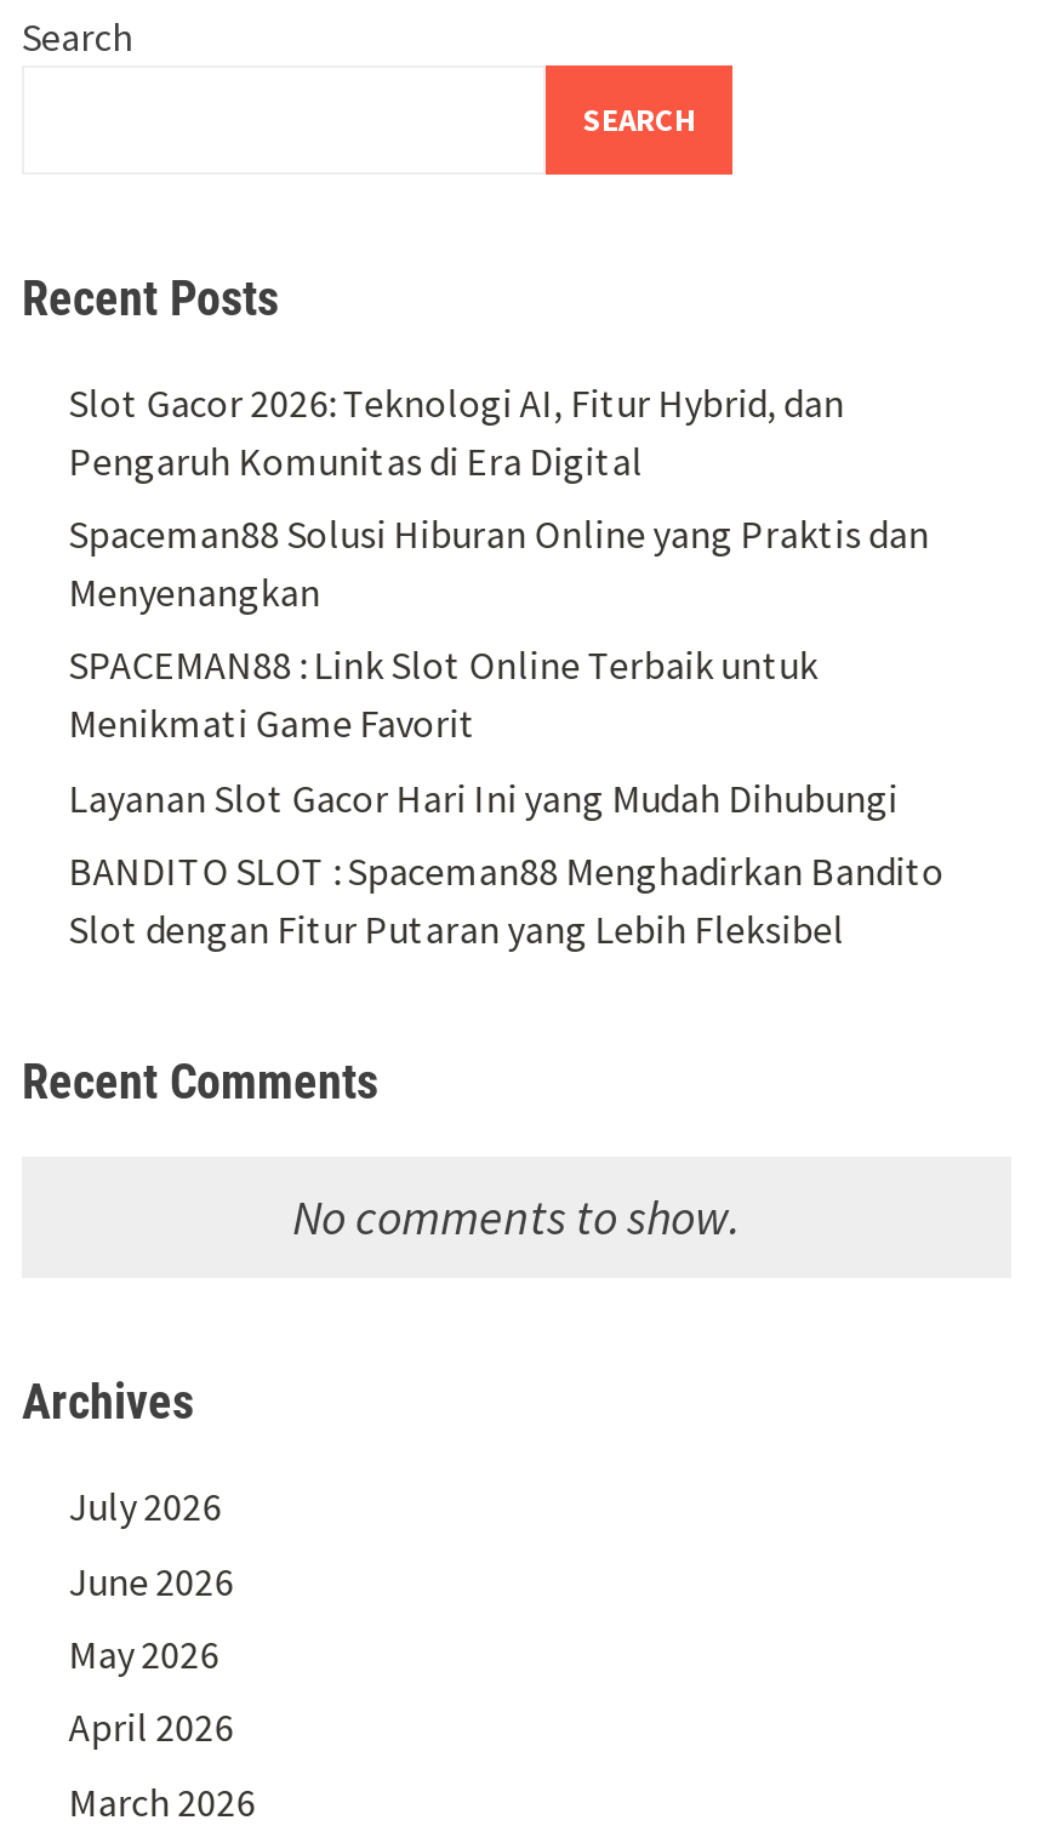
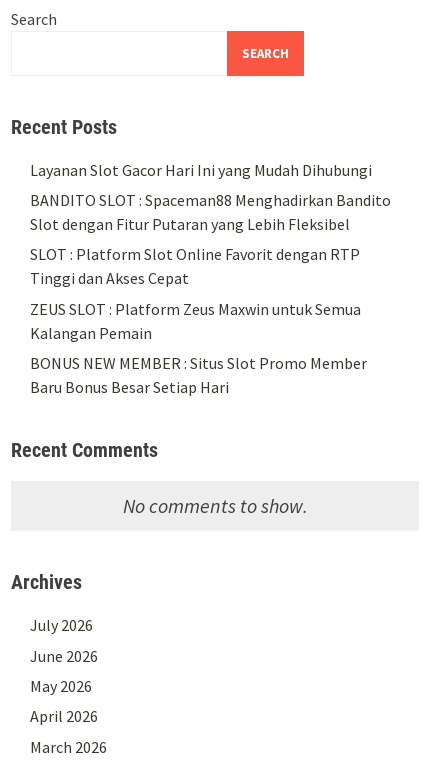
- Slot Gacor 2026: Teknologi AI, Fitur Hybrid, dan
- Pengaruh Komunitas di Era Digital
- Spaceman88 Solusi Hiburan Online yang Praktis dan
- Menyenangkan
- SPACEMAN88 : Link Slot Online Terbaik untuk
- Menikmati Game Favorit

moved up: Layanan Slot Gacor Hari Ini yang Mudah Dihubungi | BANDITO SLOT : Spaceman88 Menghadirkan Bandito | Slot dengan Fitur Putaran yang Lebih Fleksibel

+ SLOT : Platform Slot Online Favorit dengan RTP
+ Tinggi dan Akses Cepat
+ ZEUS SLOT : Platform Zeus Maxwin untuk Semua
+ Kalangan Pemain
+ BONUS NEW MEMBER : Situs Slot Promo Member
+ Baru Bonus Besar Setiap Hari
